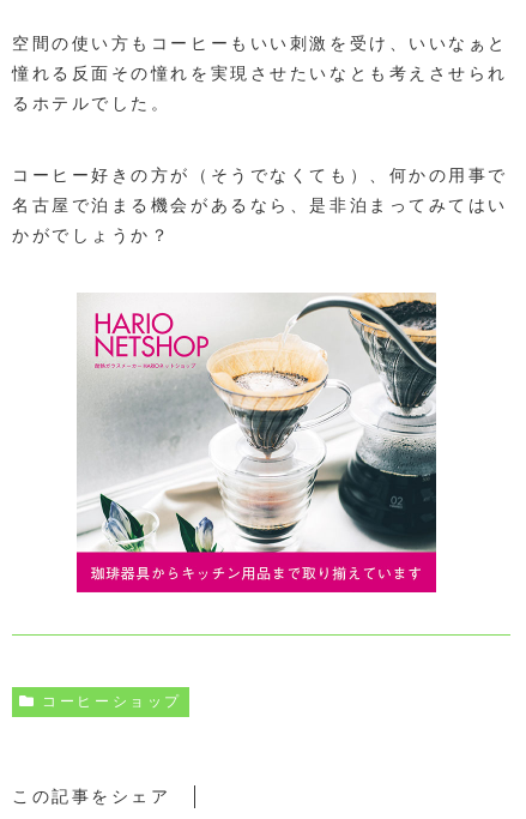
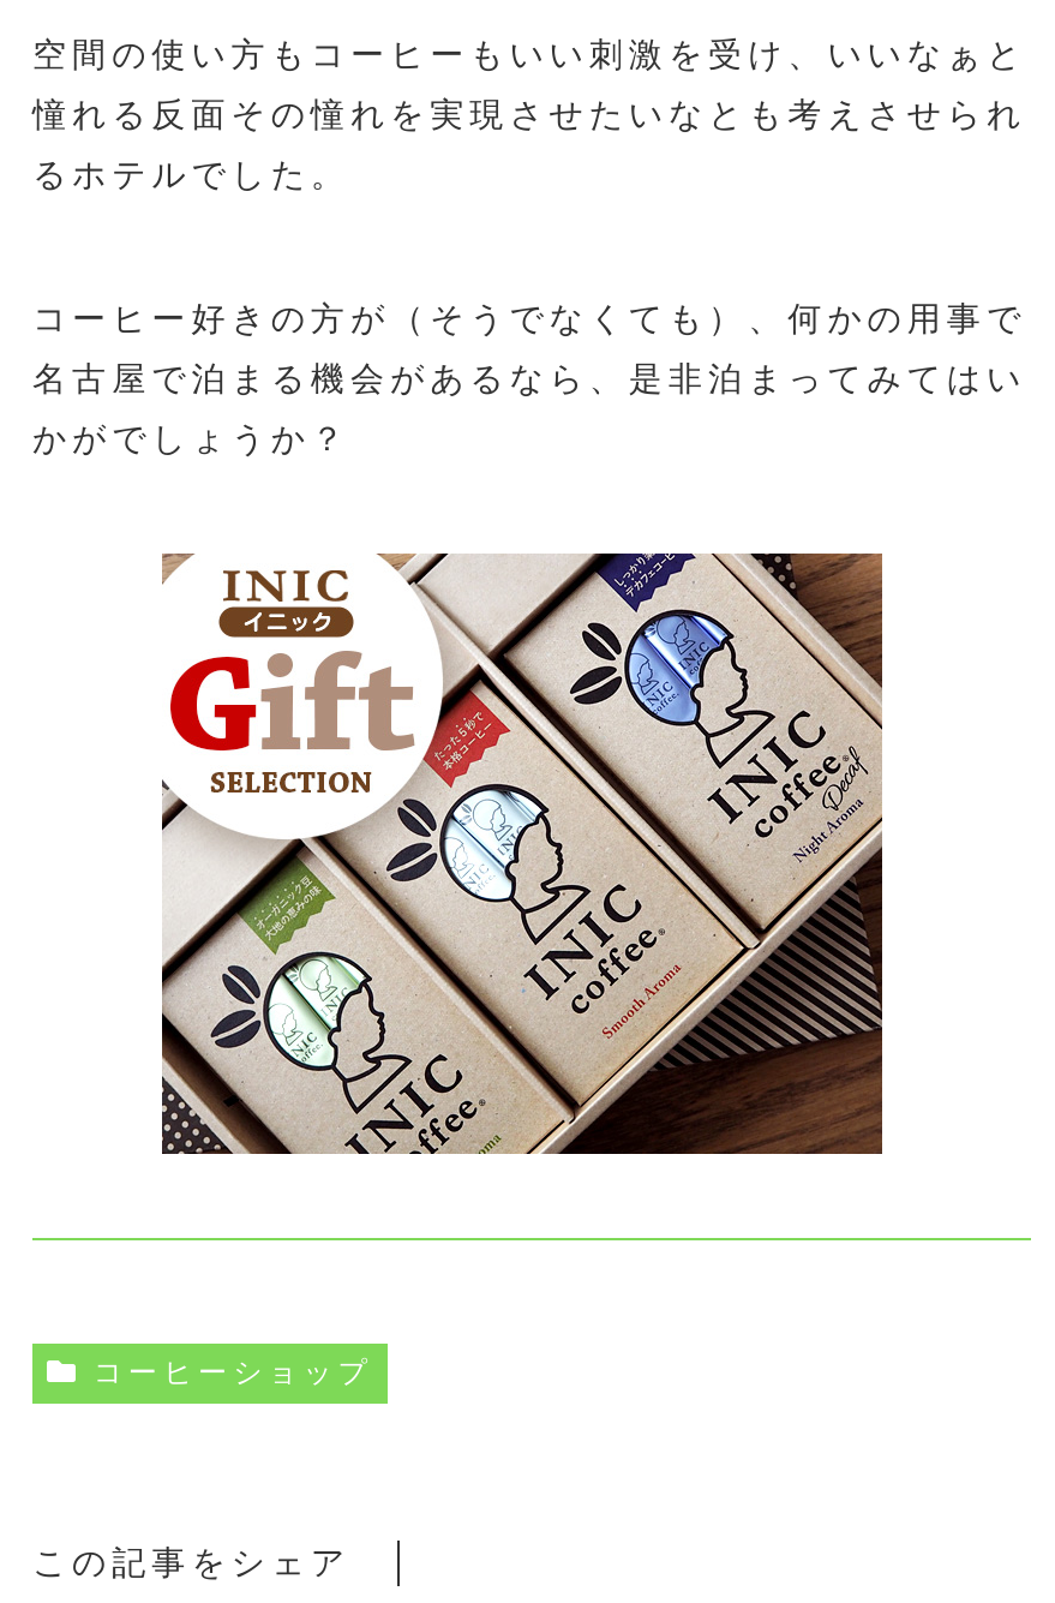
- [image]
+ [image]
